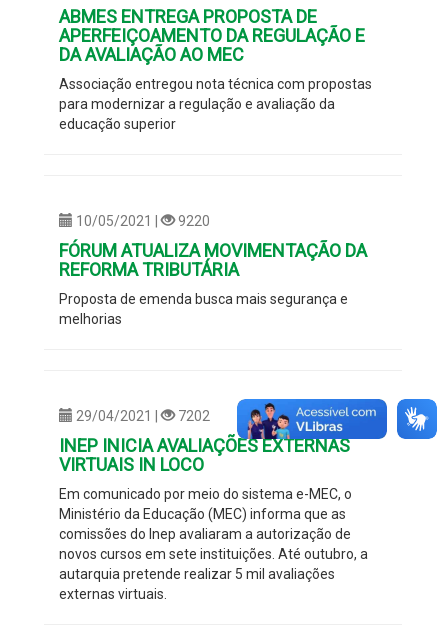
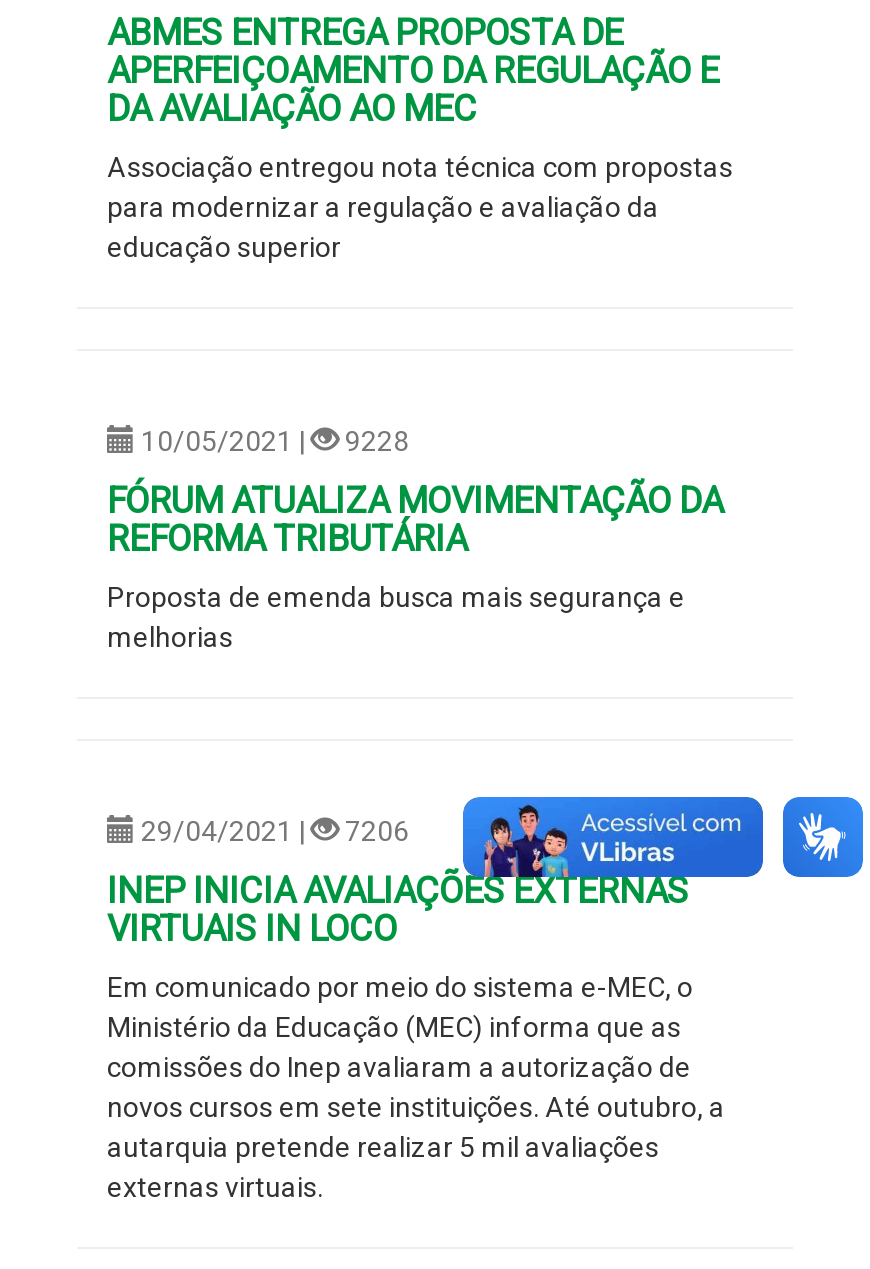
- 9220
+ 9228

- 7202
+ 7206
